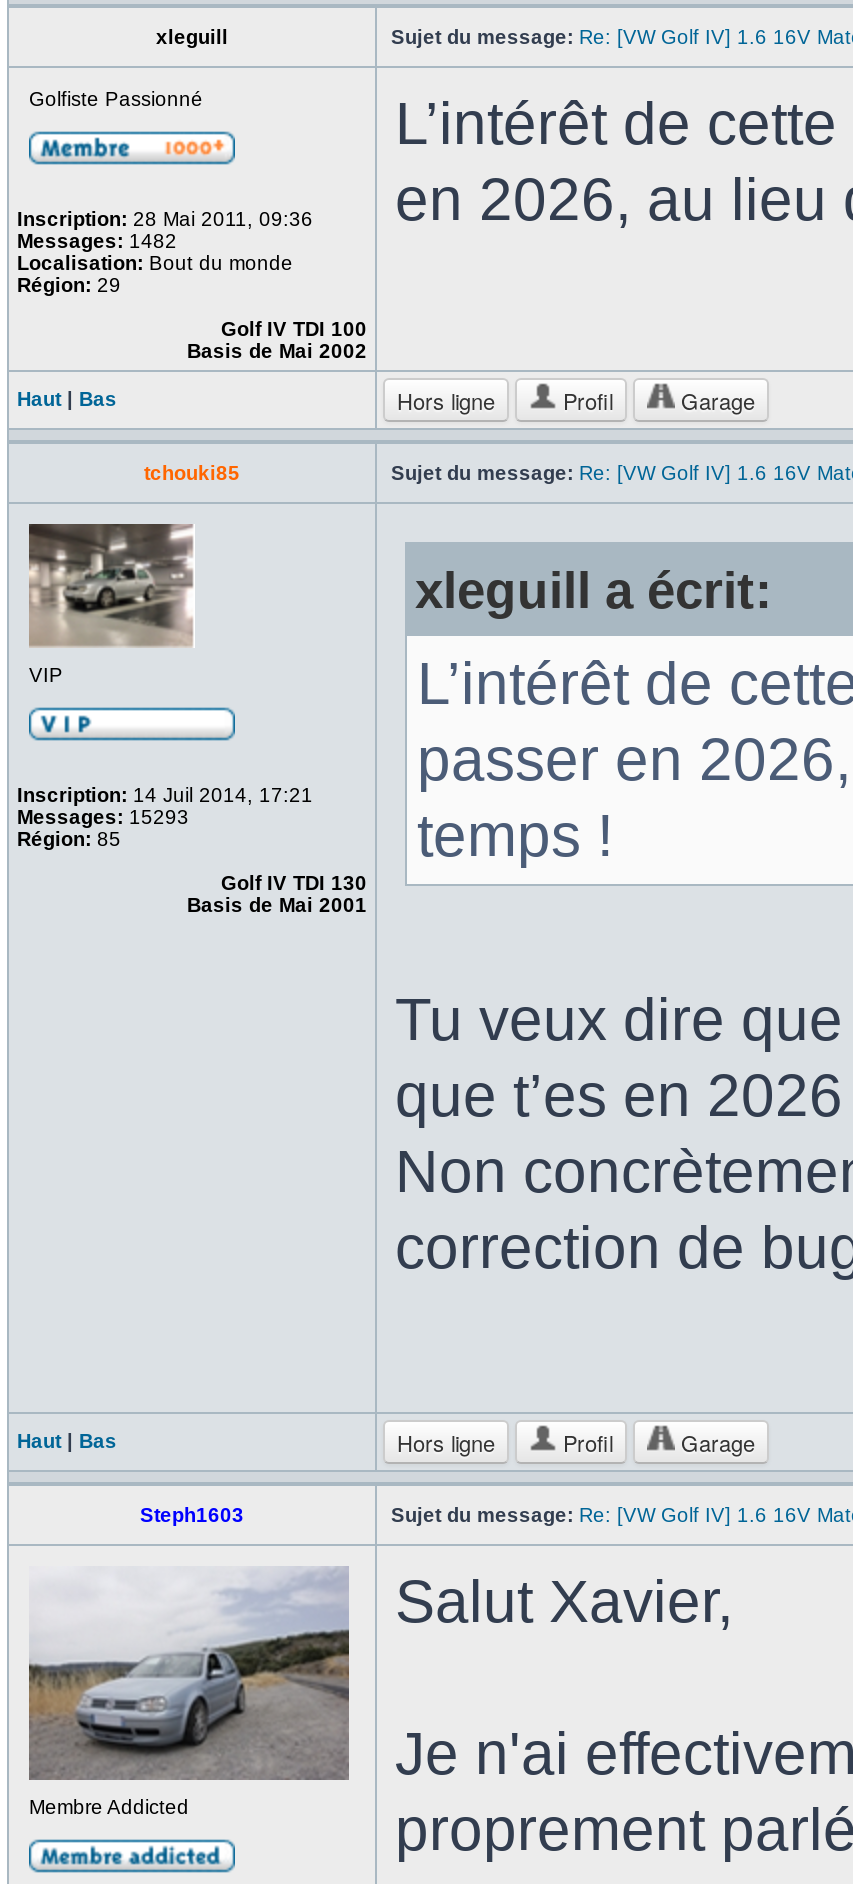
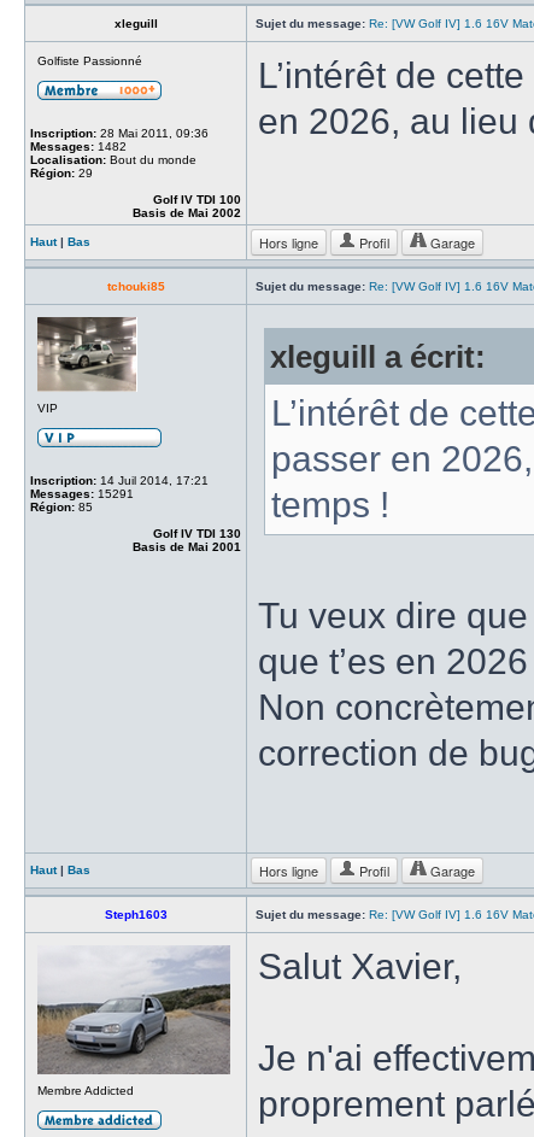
- Messages: 15293
+ Messages: 15291
